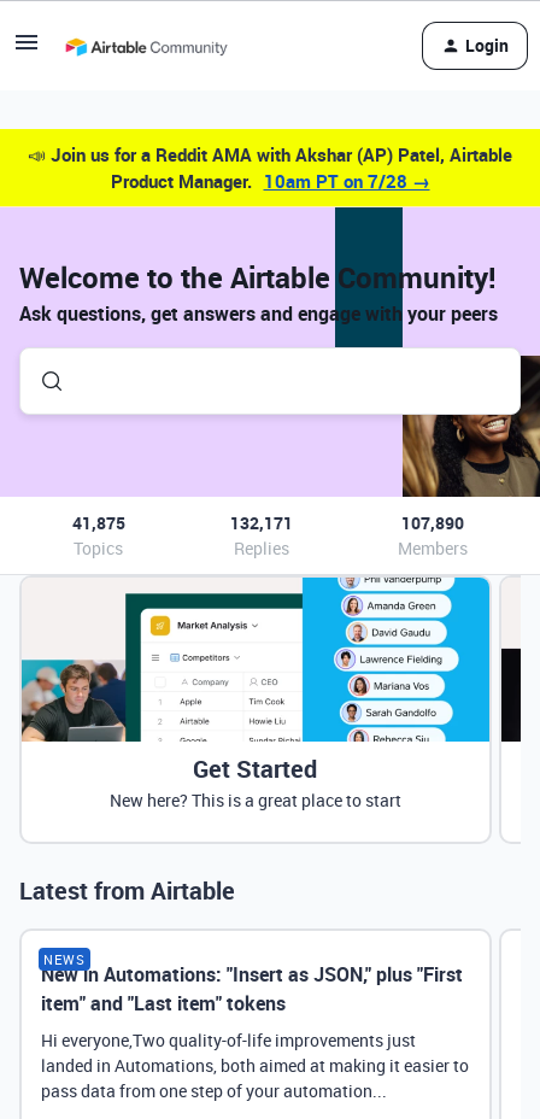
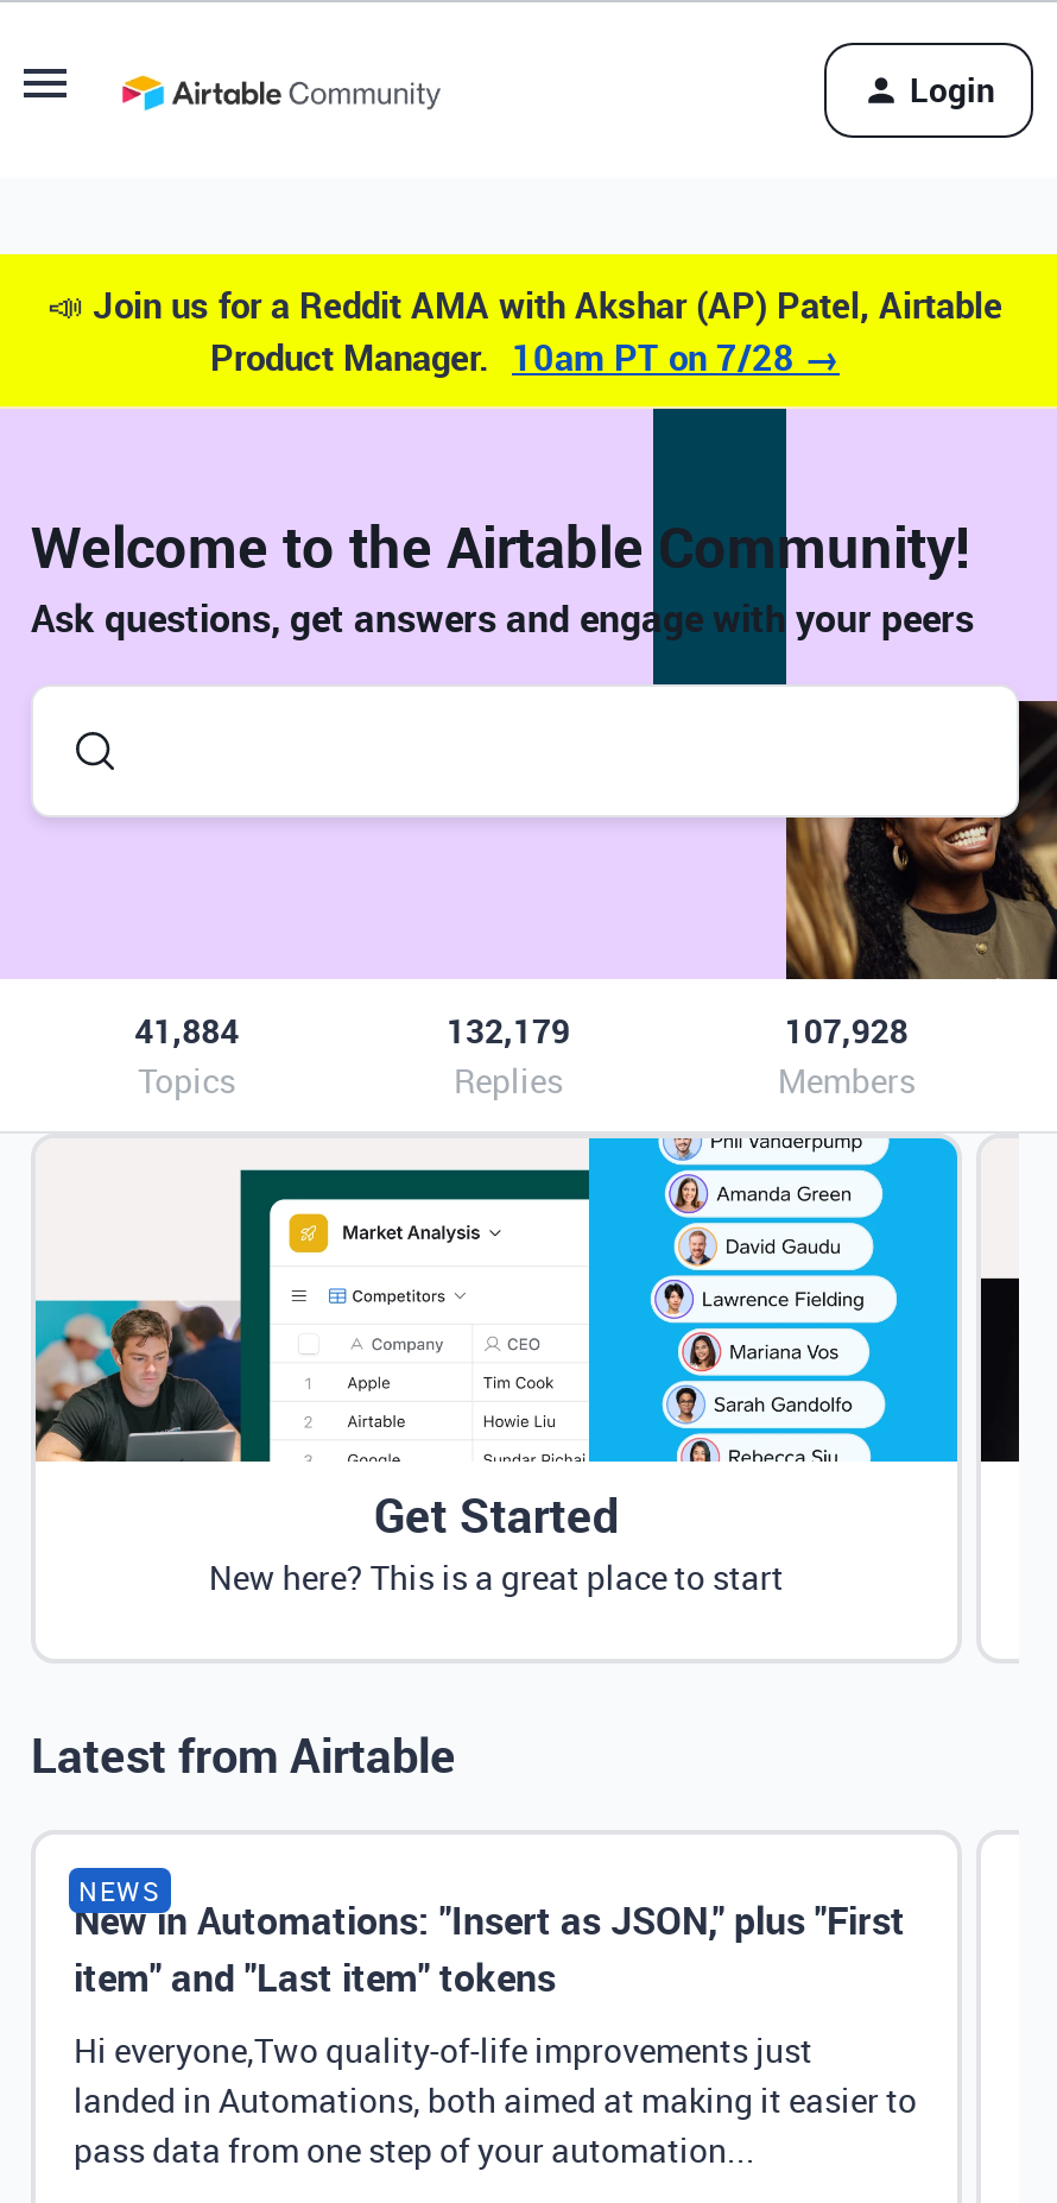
- 41,875
+ 41,884

- 132,171
+ 132,179

- 107,890
+ 107,928
